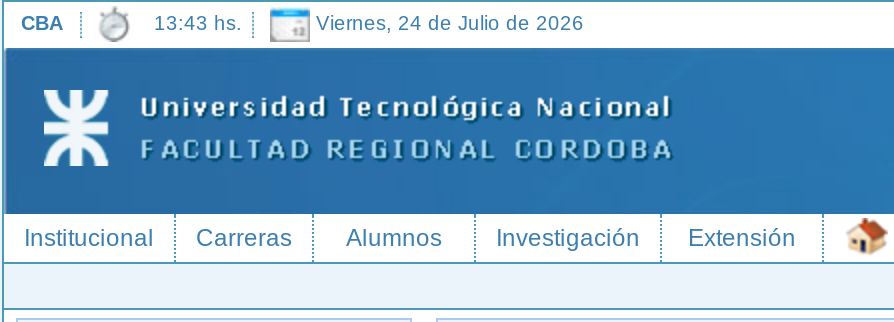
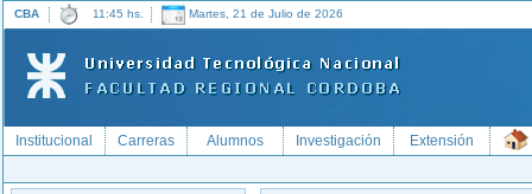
- 13:43 hs.
+ 11:45 hs.

- Viernes, 24 de Julio de 2026
+ Martes, 21 de Julio de 2026
